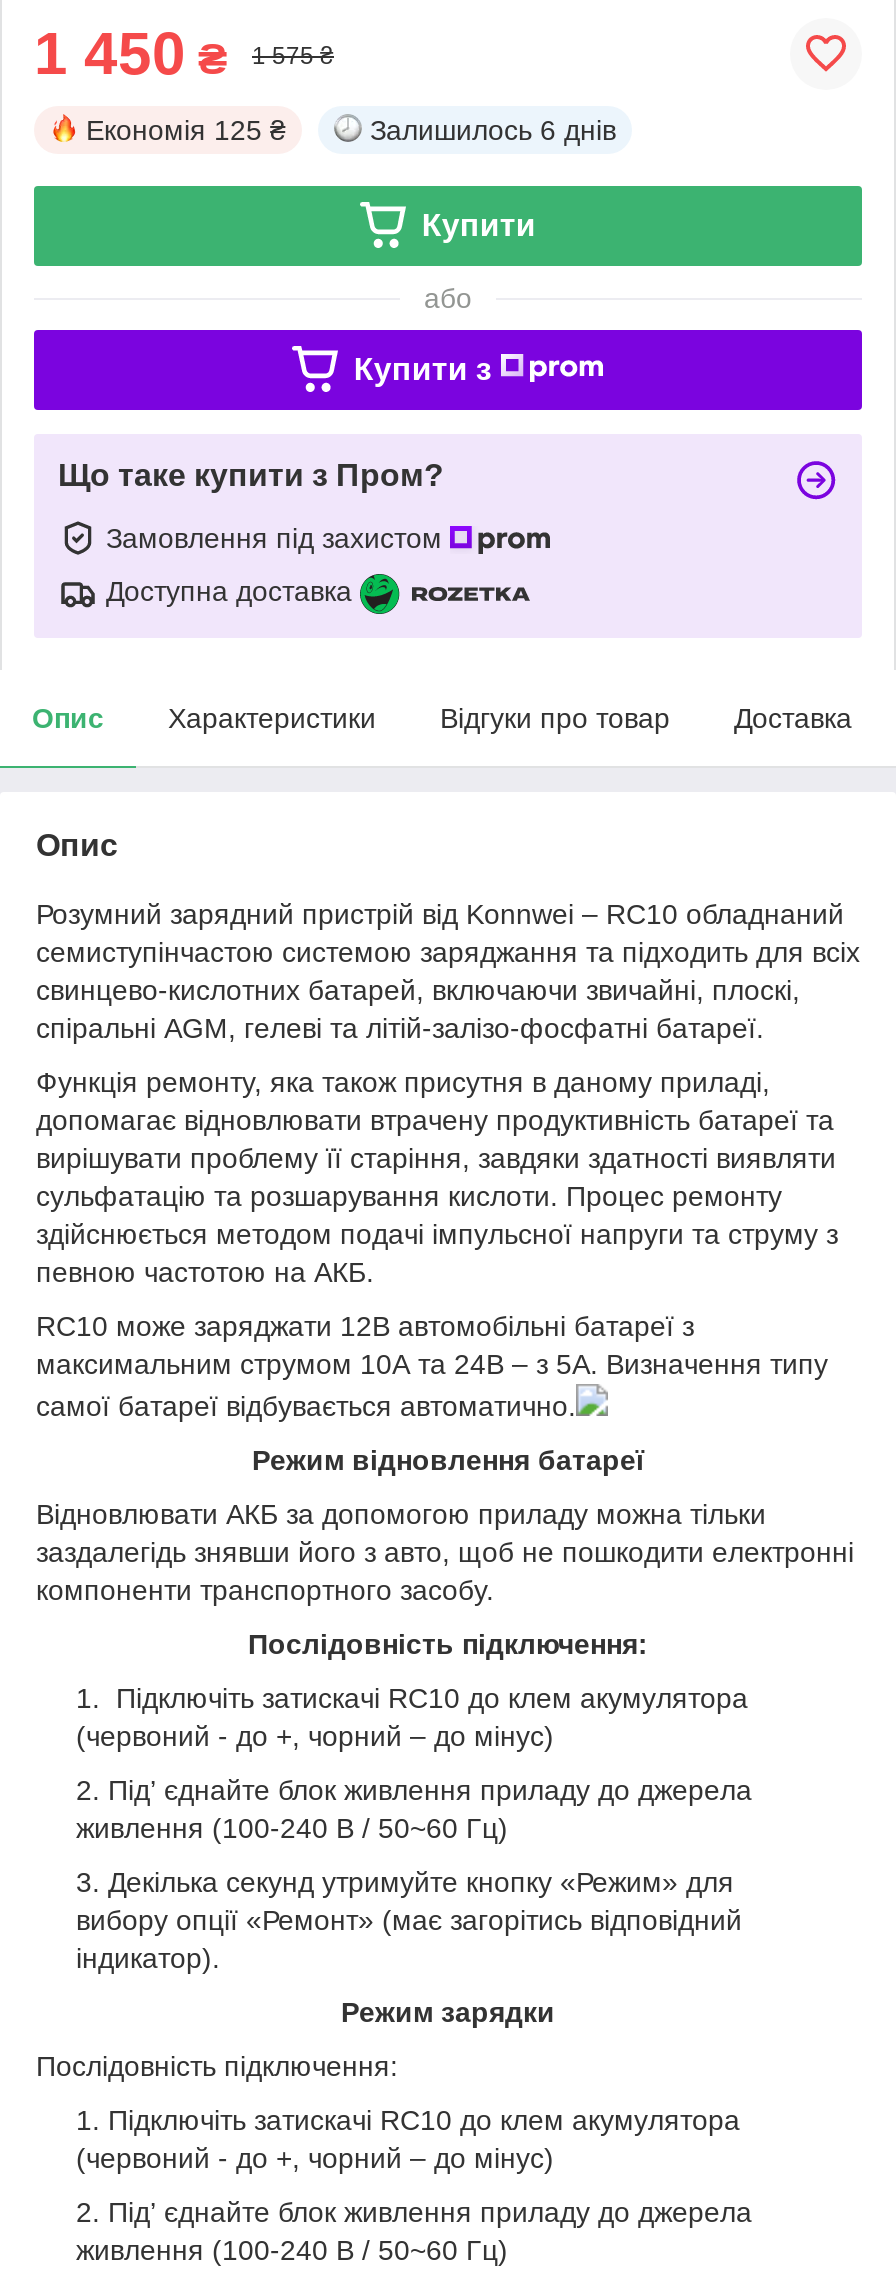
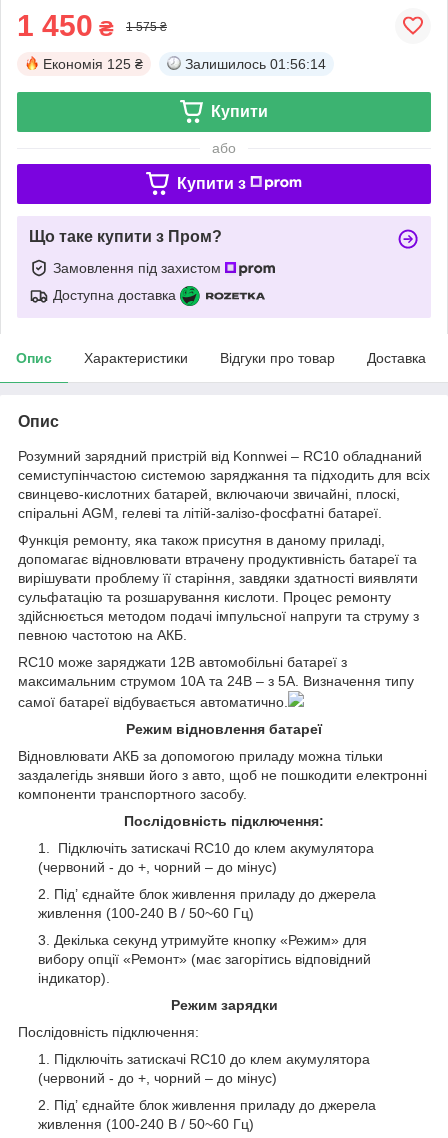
- Залишилось 6 днів
+ Залишилось 01:56:14
